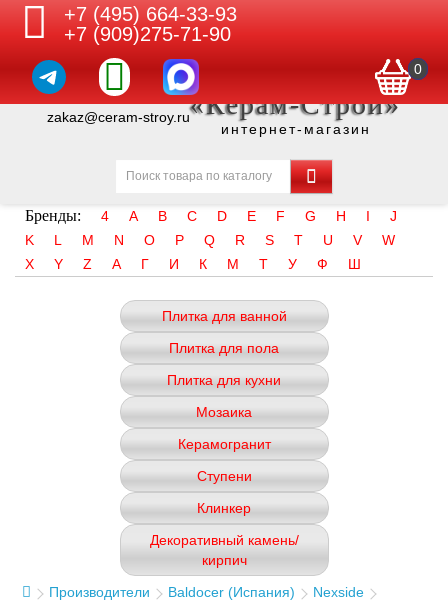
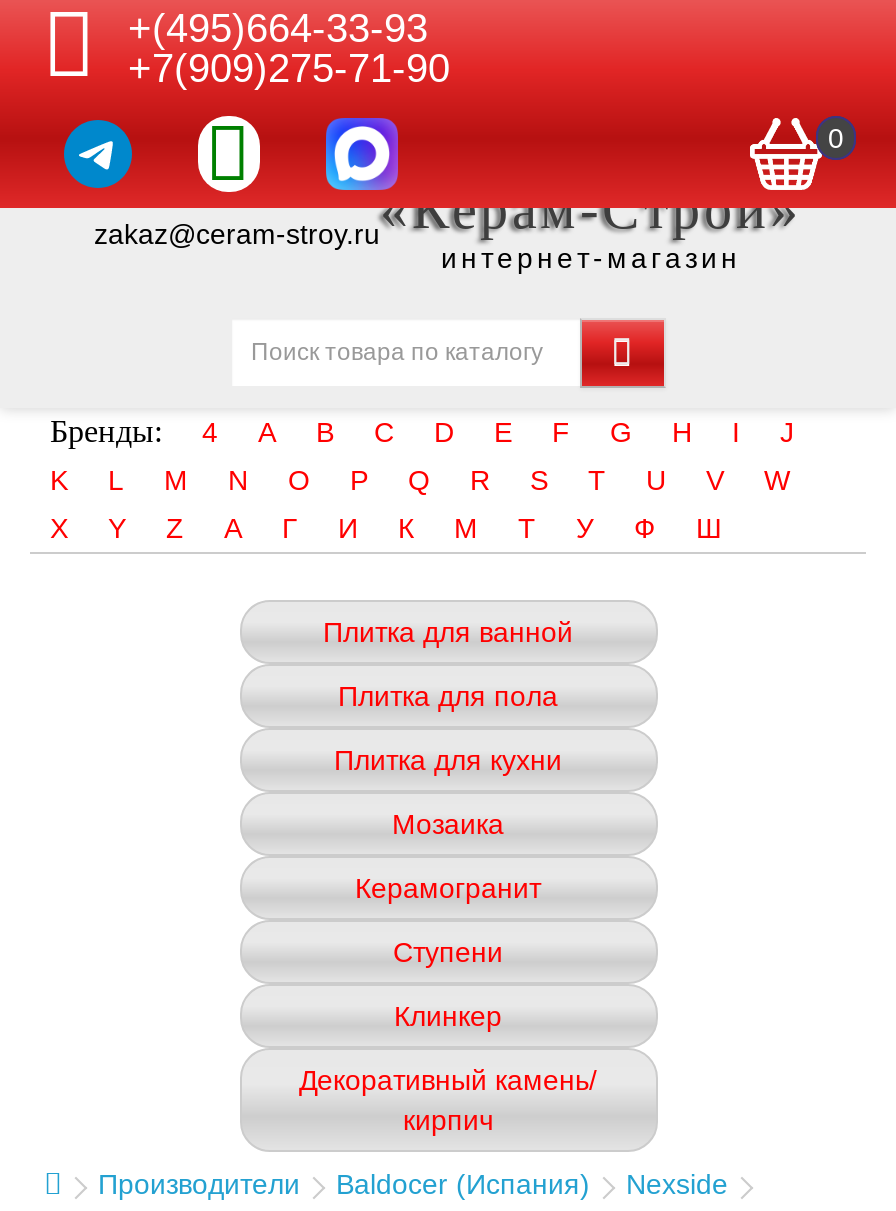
- +7 (495) 664-33-93
- +7 (909)275-71-90
+ +(495)664-33-93
+ +7(909)275-71-90
